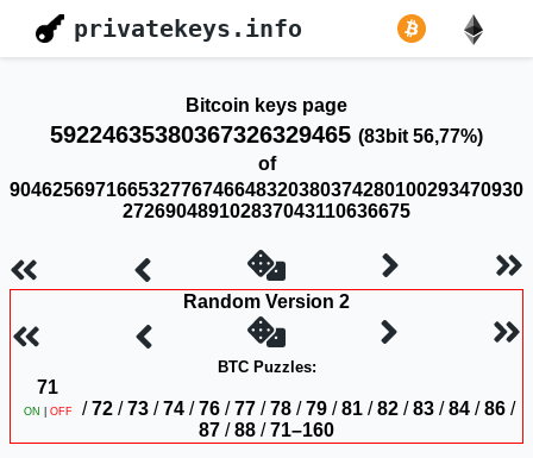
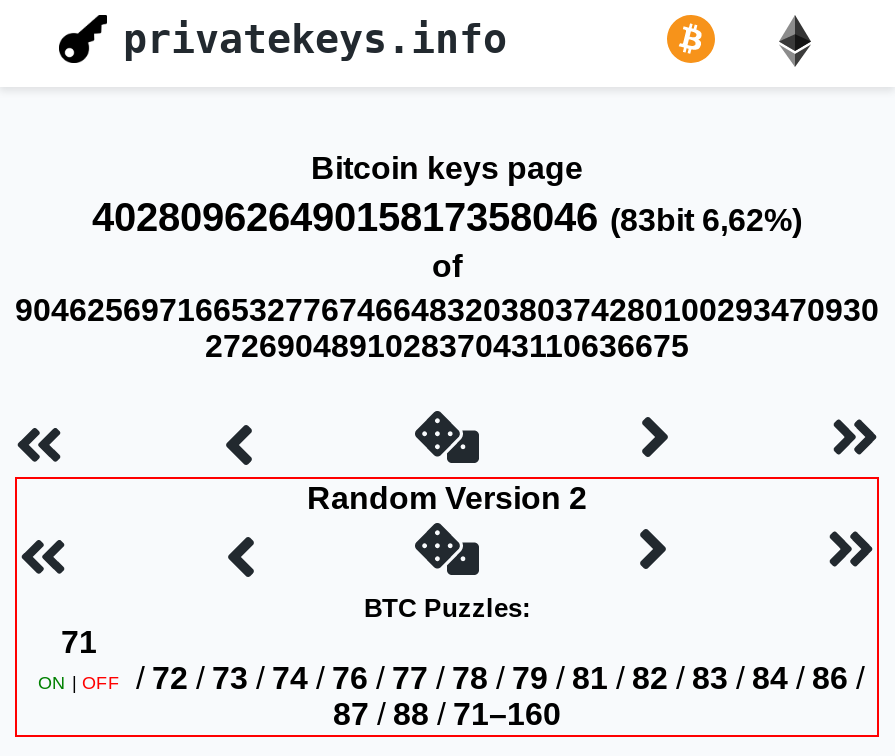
- 59224635380367326329465 (83bit 56,77%)
+ 40280962649015817358046 (83bit 6,62%)
